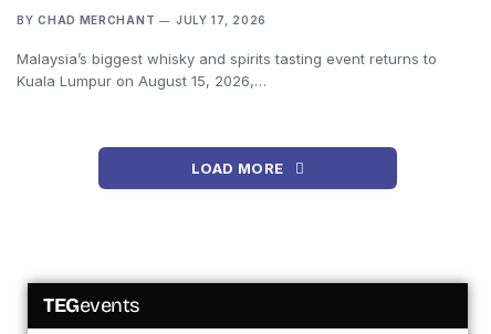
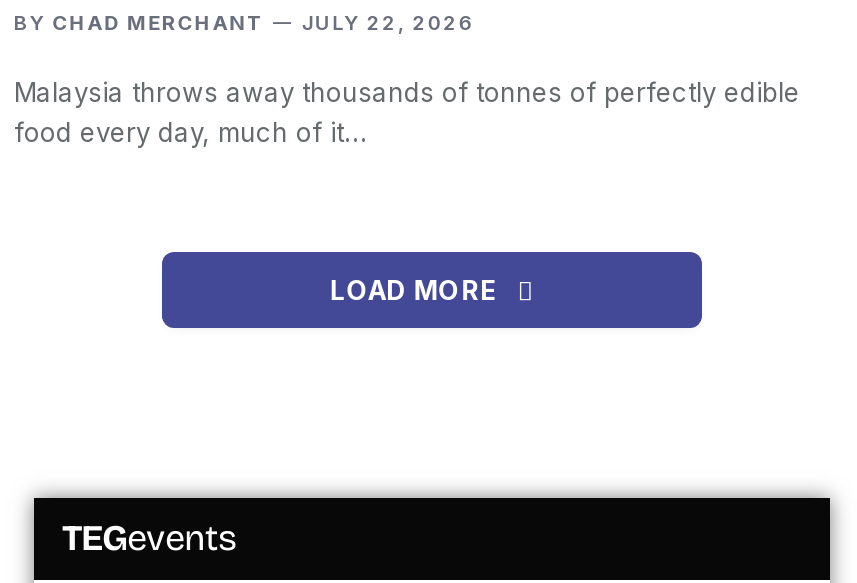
- BY CHAD MERCHANT JULY 17, 2026
+ BY CHAD MERCHANT JULY 22, 2026

- Malaysia’s biggest whisky and spirits tasting event returns to
- Kuala Lumpur on August 15, 2026,…
+ Malaysia throws away thousands of tonnes of perfectly edible
+ food every day, much of it…
